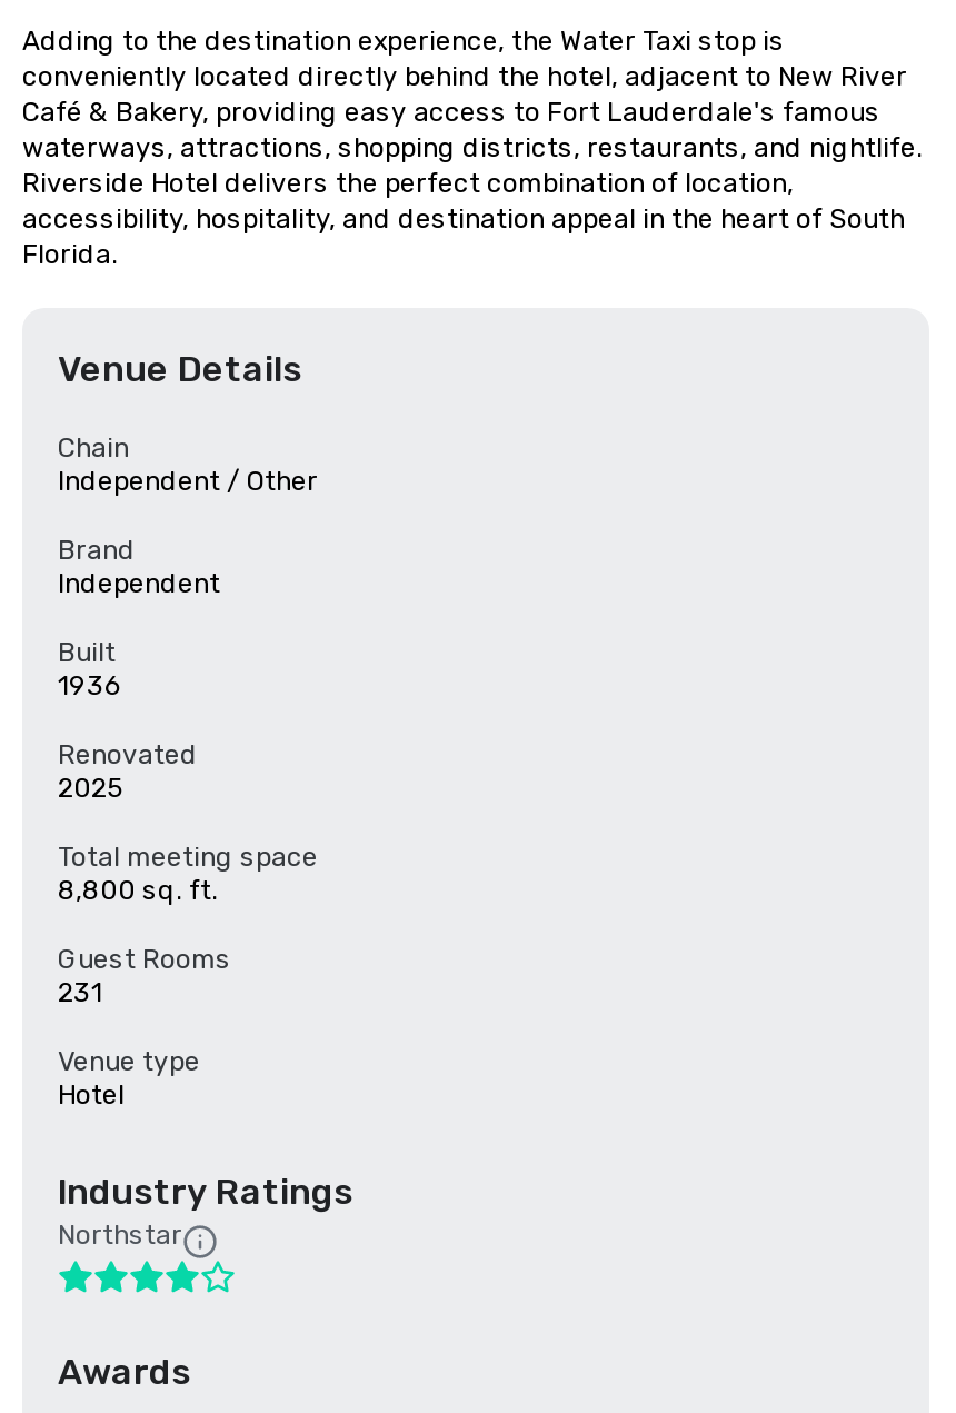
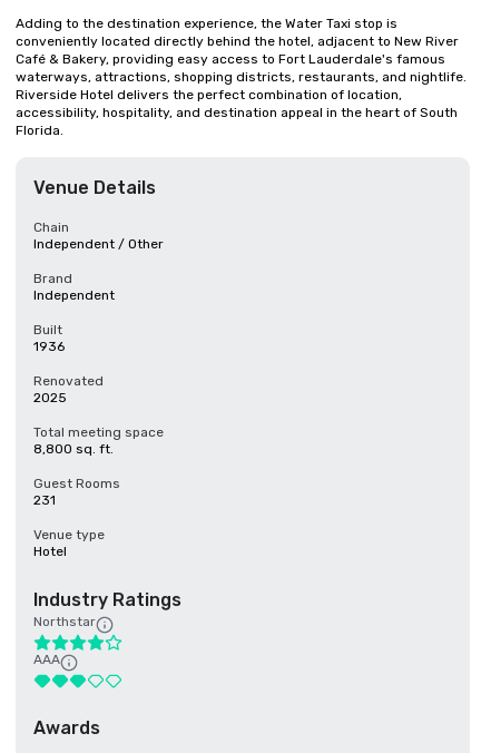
+ AAA
